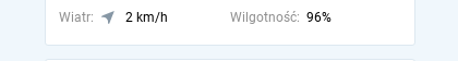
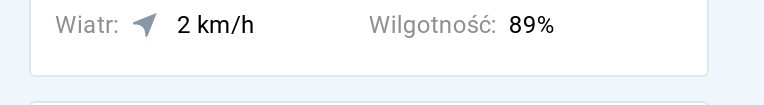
- Wilgotność: 96%
+ Wilgotność: 89%
